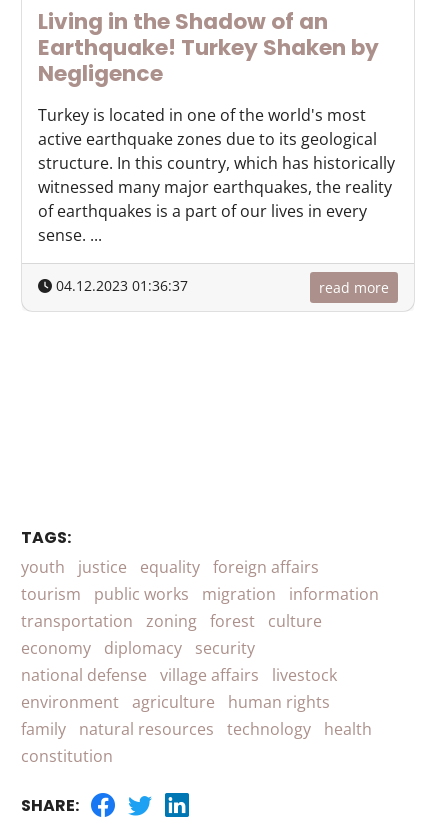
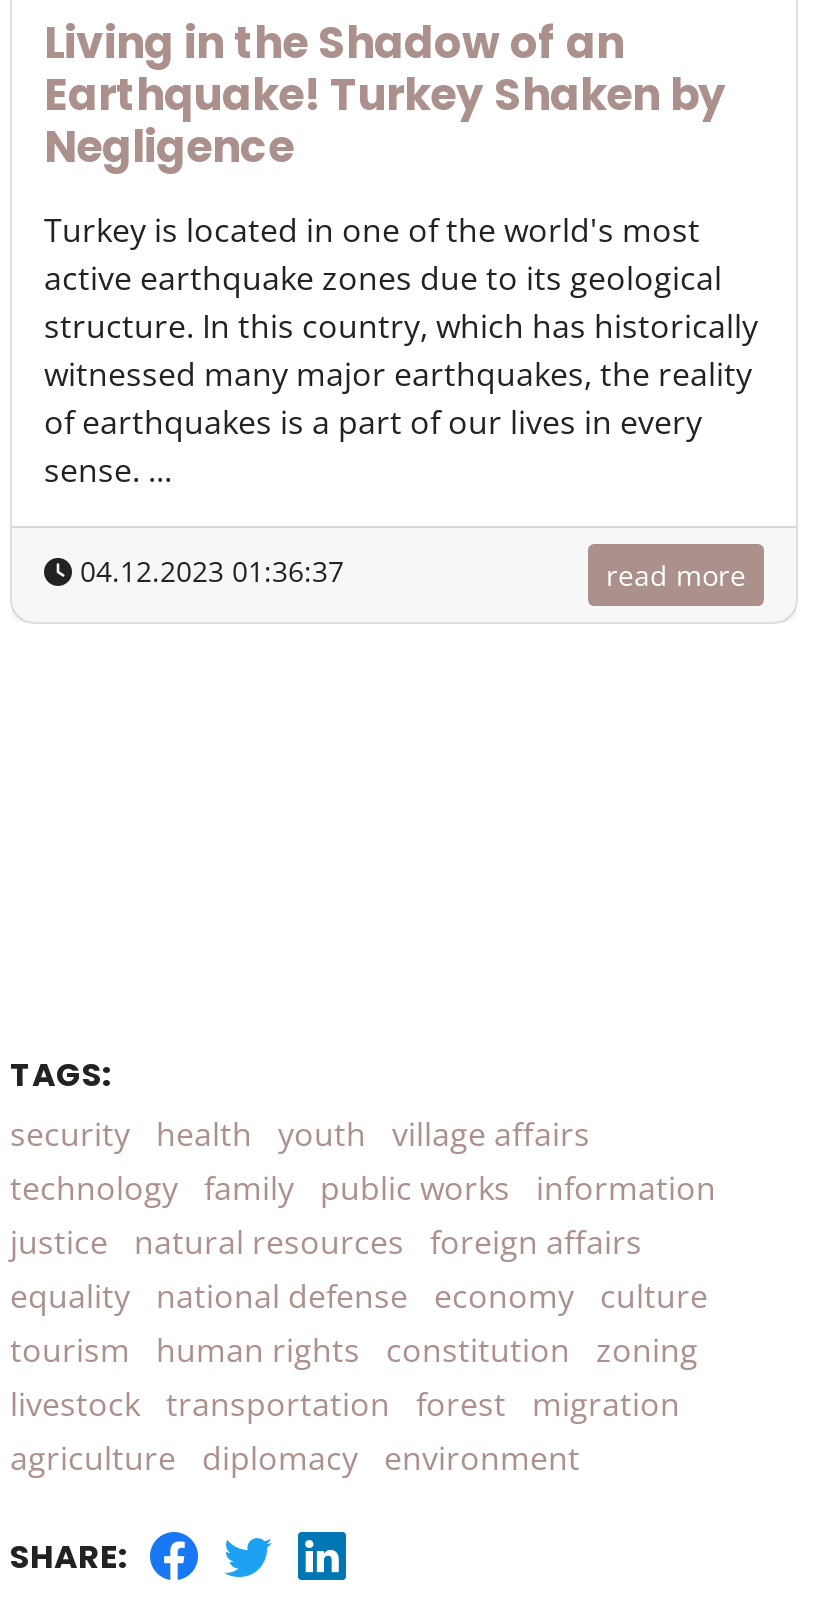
- youth justice equality foreign affairs
- tourism public works migration information
- transportation zoning forest culture
- economy diplomacy security
- national defense village affairs livestock
- environment agriculture human rights
- family natural resources technology health
- constitution
+ security health youth village affairs
+ technology family public works information
+ justice natural resources foreign affairs
+ equality national defense economy culture
+ tourism human rights constitution zoning
+ livestock transportation forest migration
+ agriculture diplomacy environment
